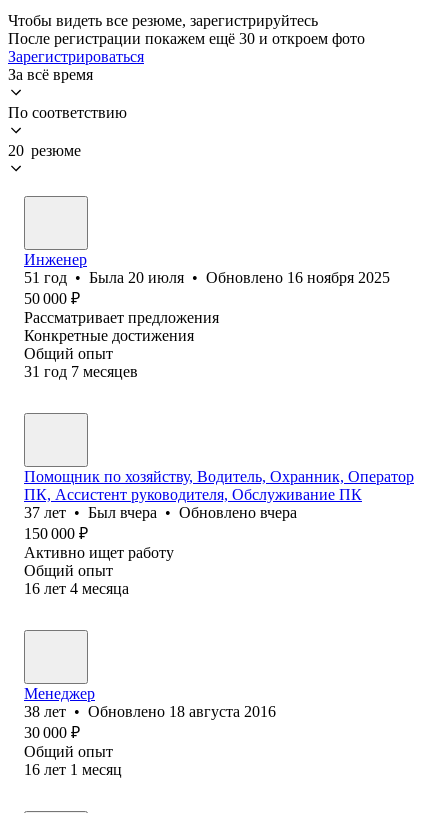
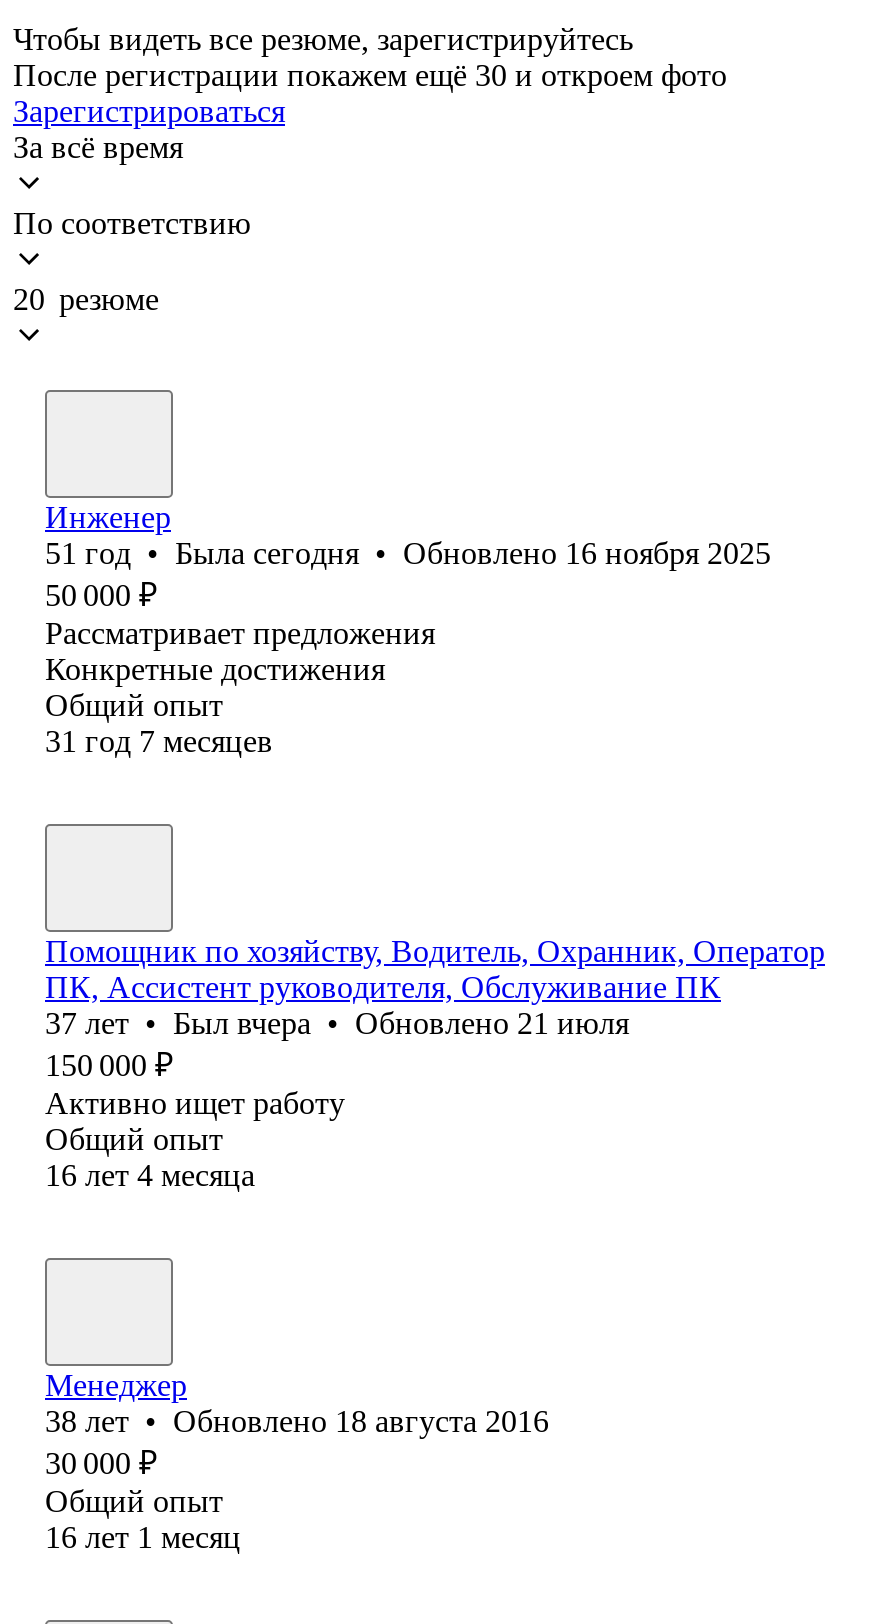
- 51 год • Была 20 июля • Обновлено 16 ноября 2025
+ 51 год • Была сегодня • Обновлено 16 ноября 2025

- 37 лет • Был вчера • Обновлено вчера
+ 37 лет • Был вчера • Обновлено 21 июля
